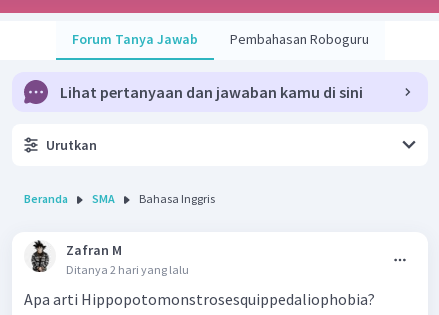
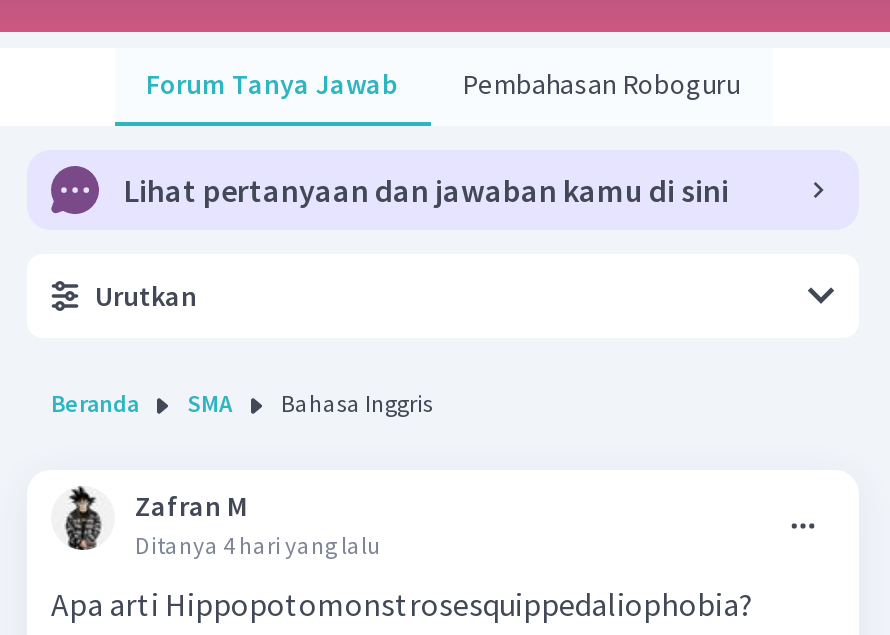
- Ditanya 2 hari yang lalu
+ Ditanya 4 hari yang lalu
